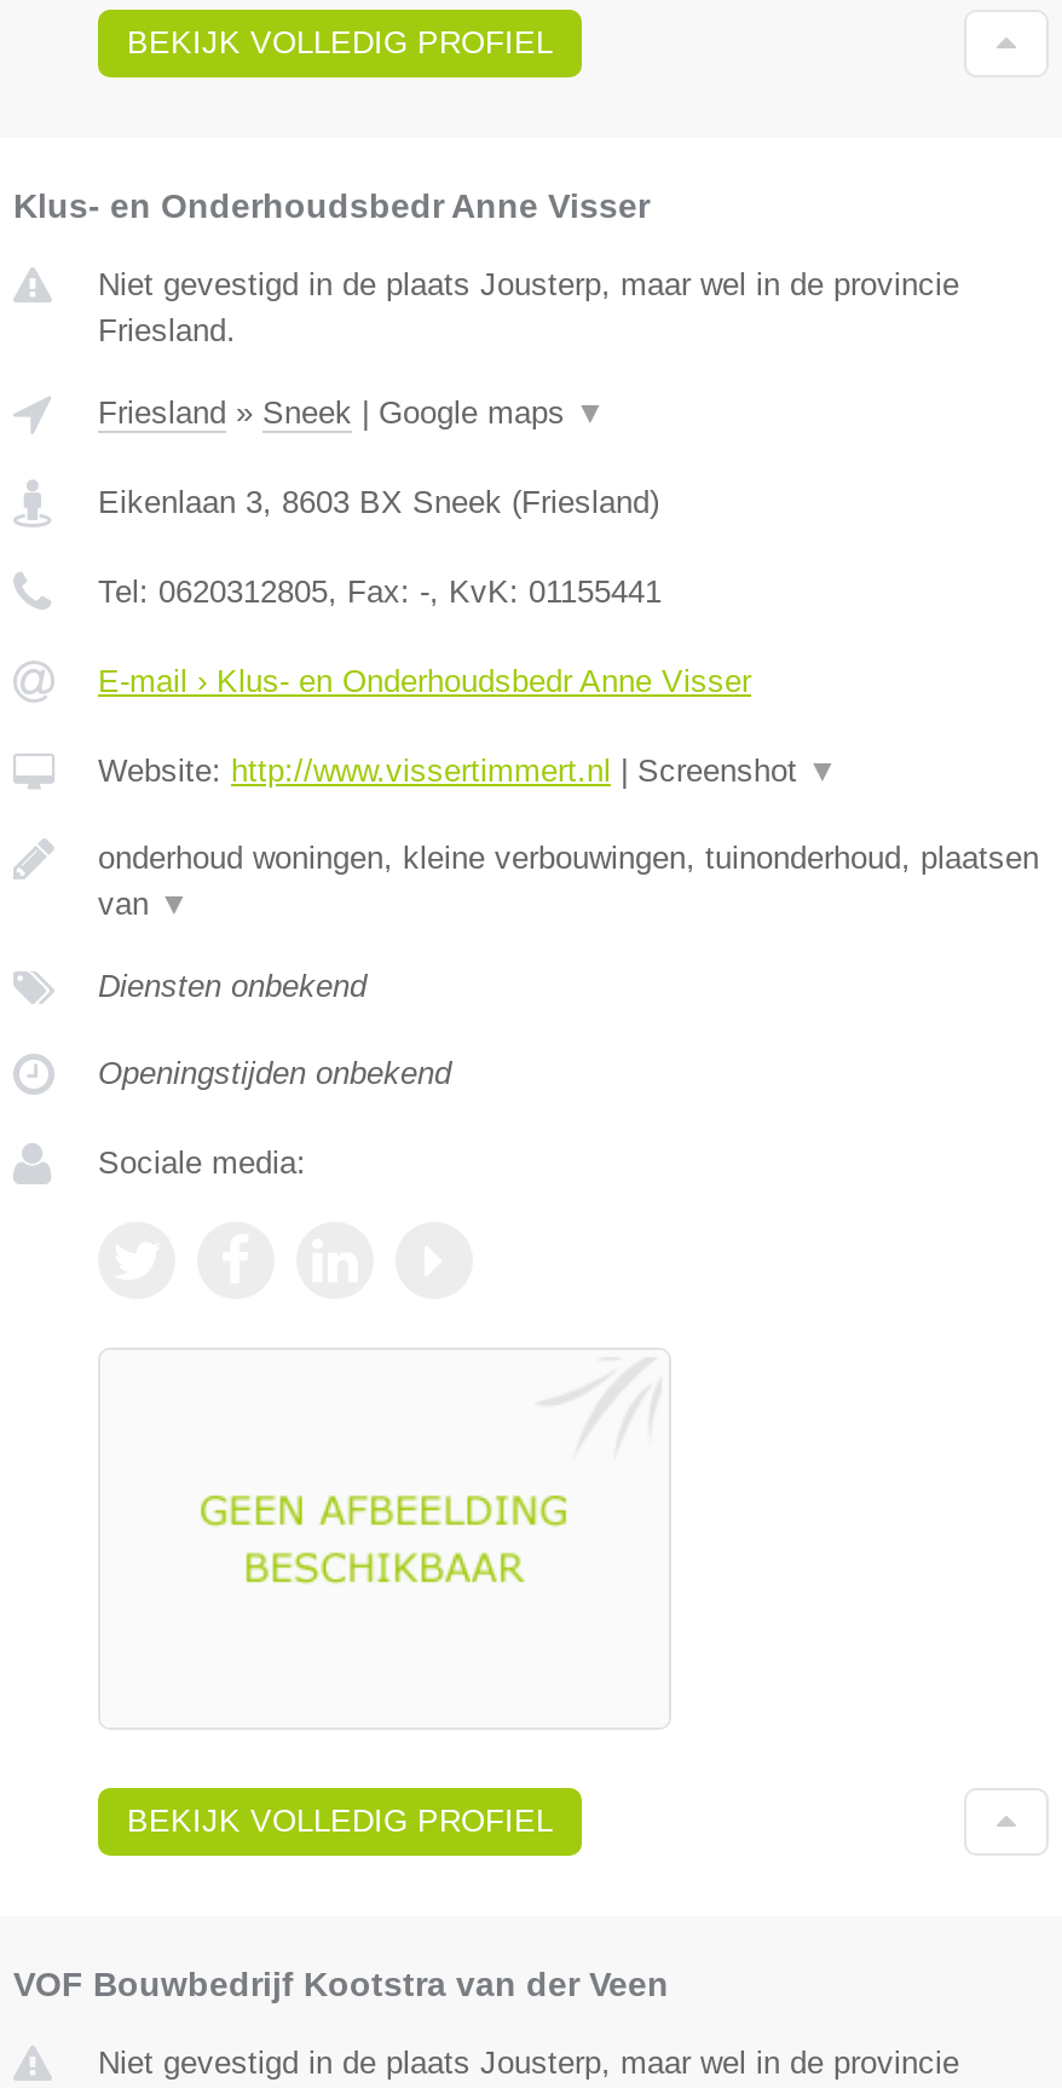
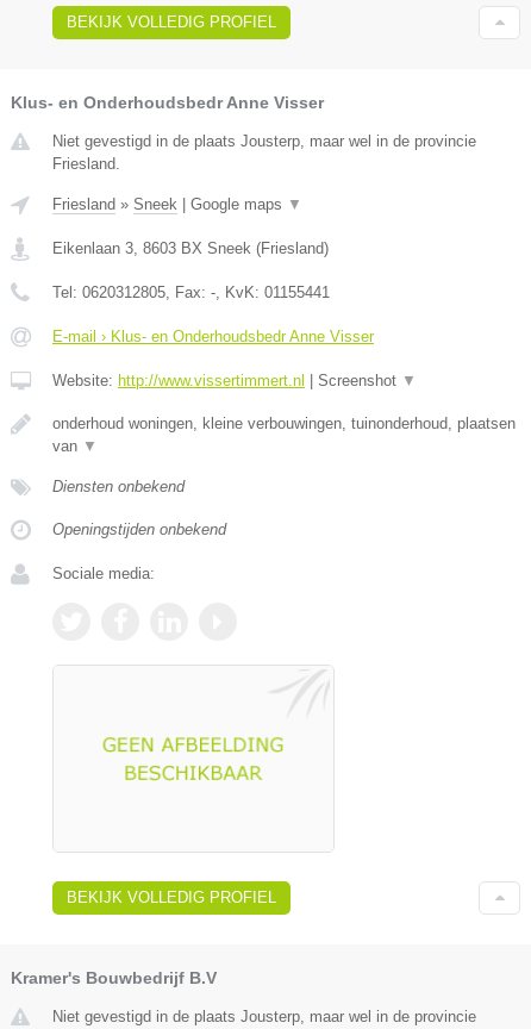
- VOF Bouwbedrijf Kootstra van der Veen
+ Kramer's Bouwbedrijf B.V
